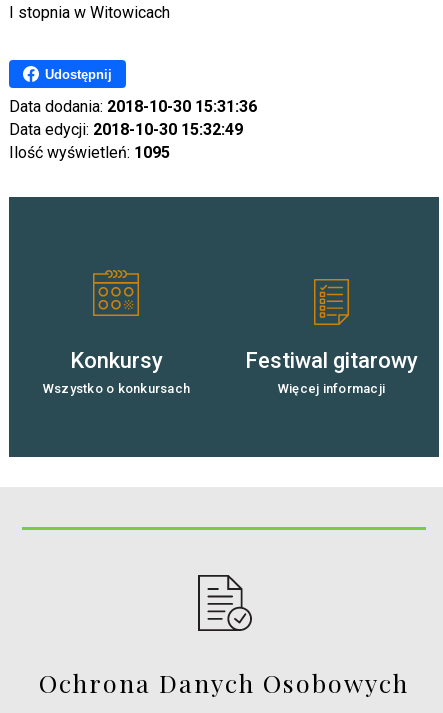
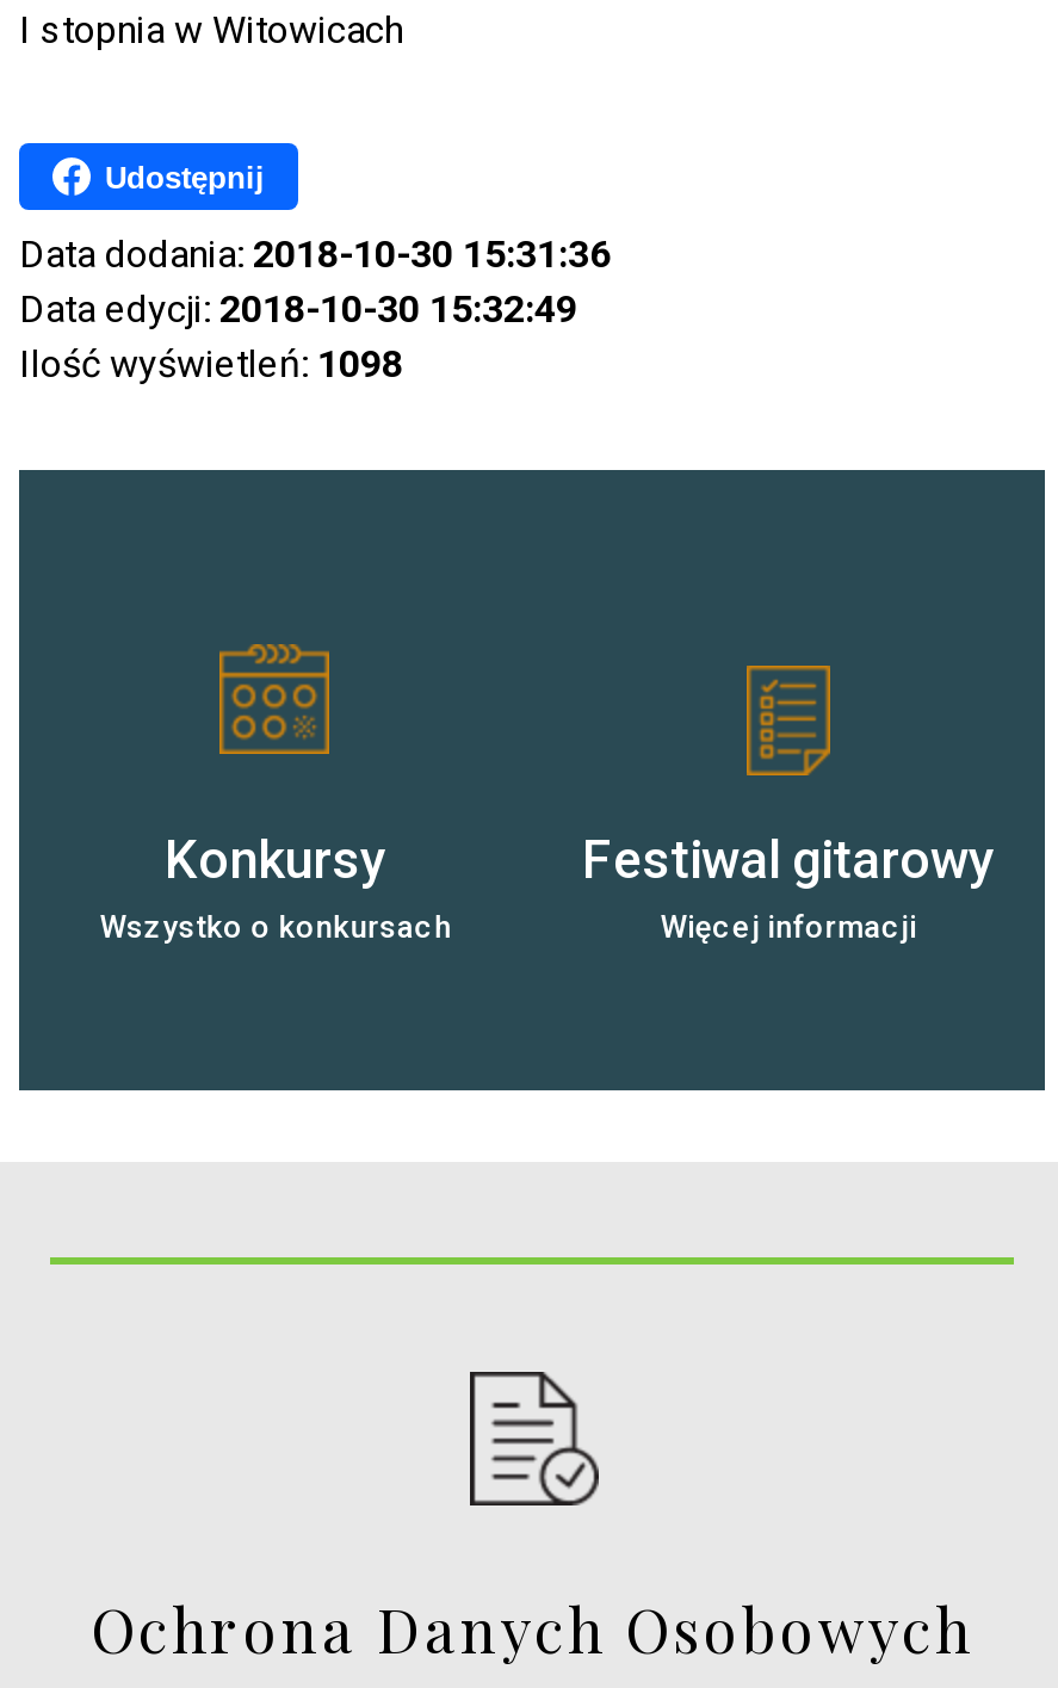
- Ilość wyświetleń: 1095
+ Ilość wyświetleń: 1098
